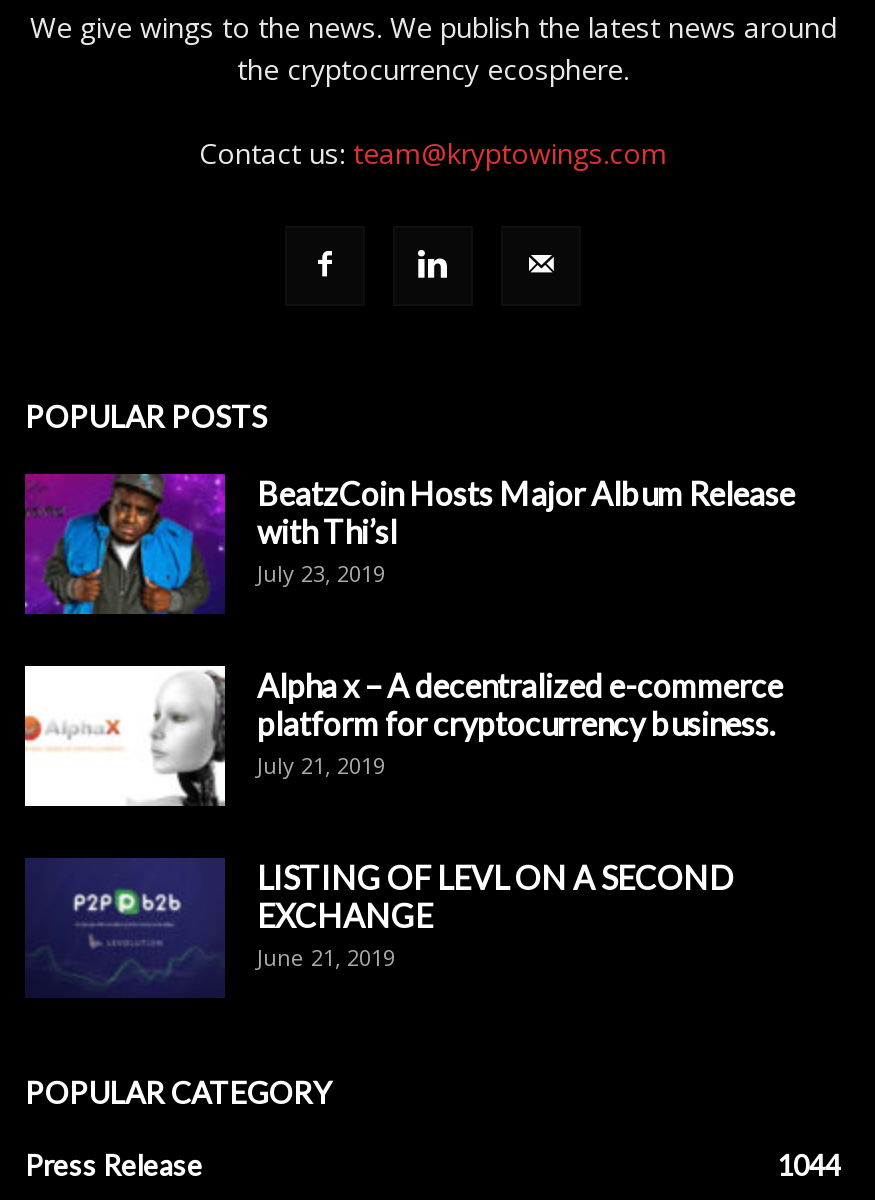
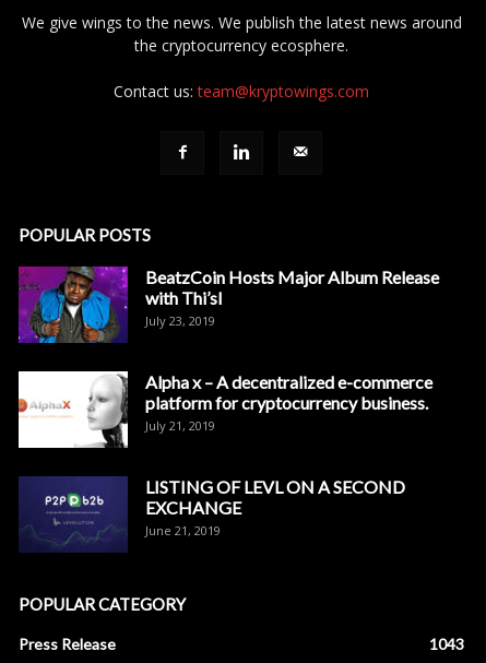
- 1044
+ 1043
